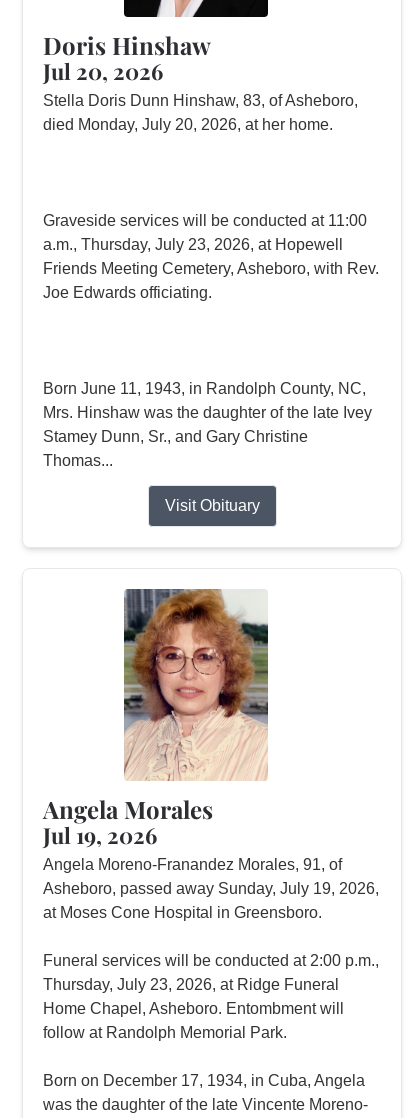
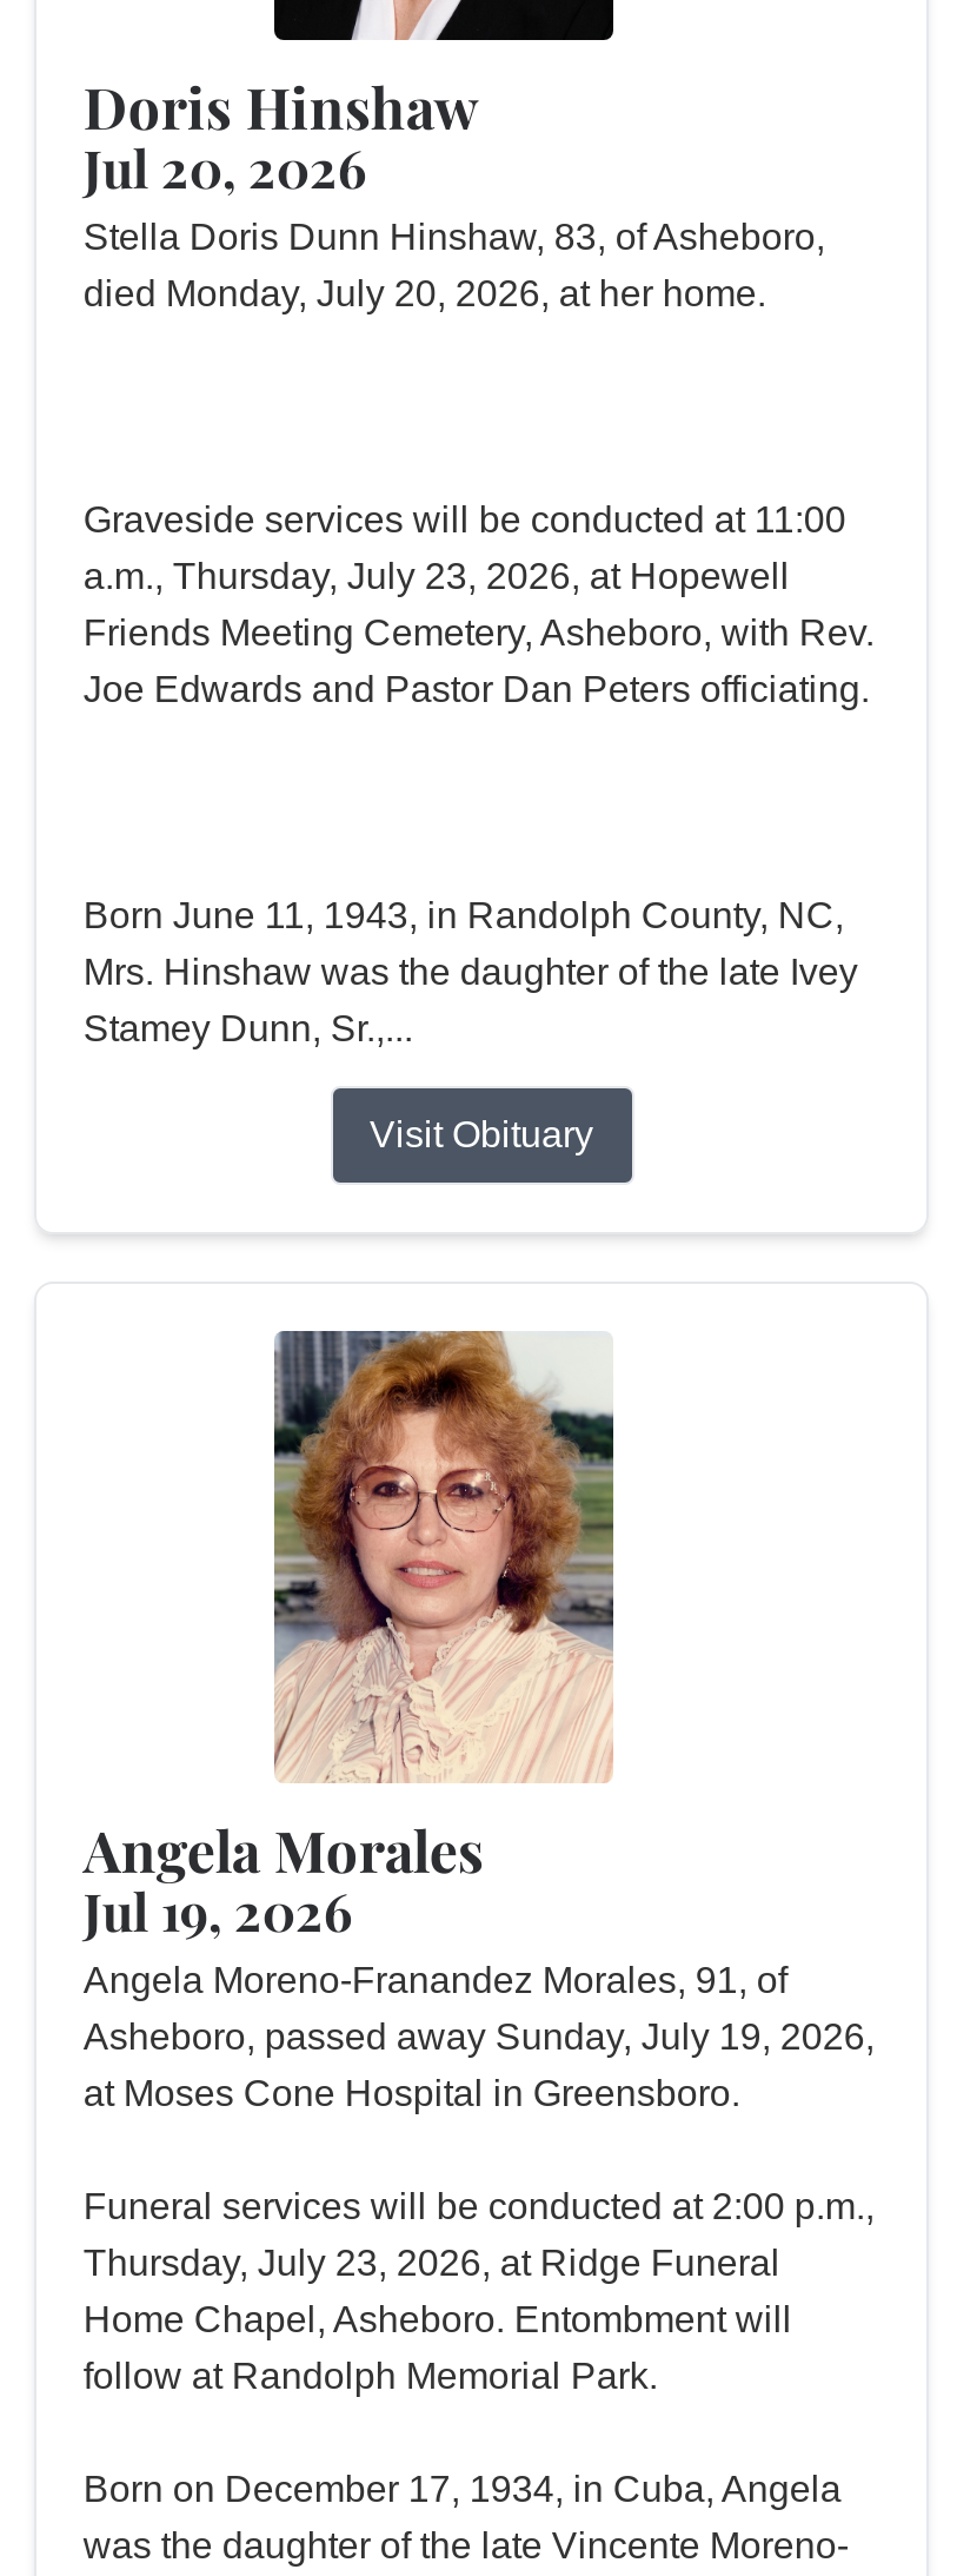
- Joe Edwards officiating.
+ Joe Edwards and Pastor Dan Peters officiating.

- Stamey Dunn, Sr., and Gary Christine
- Thomas...
+ Stamey Dunn, Sr.,...
